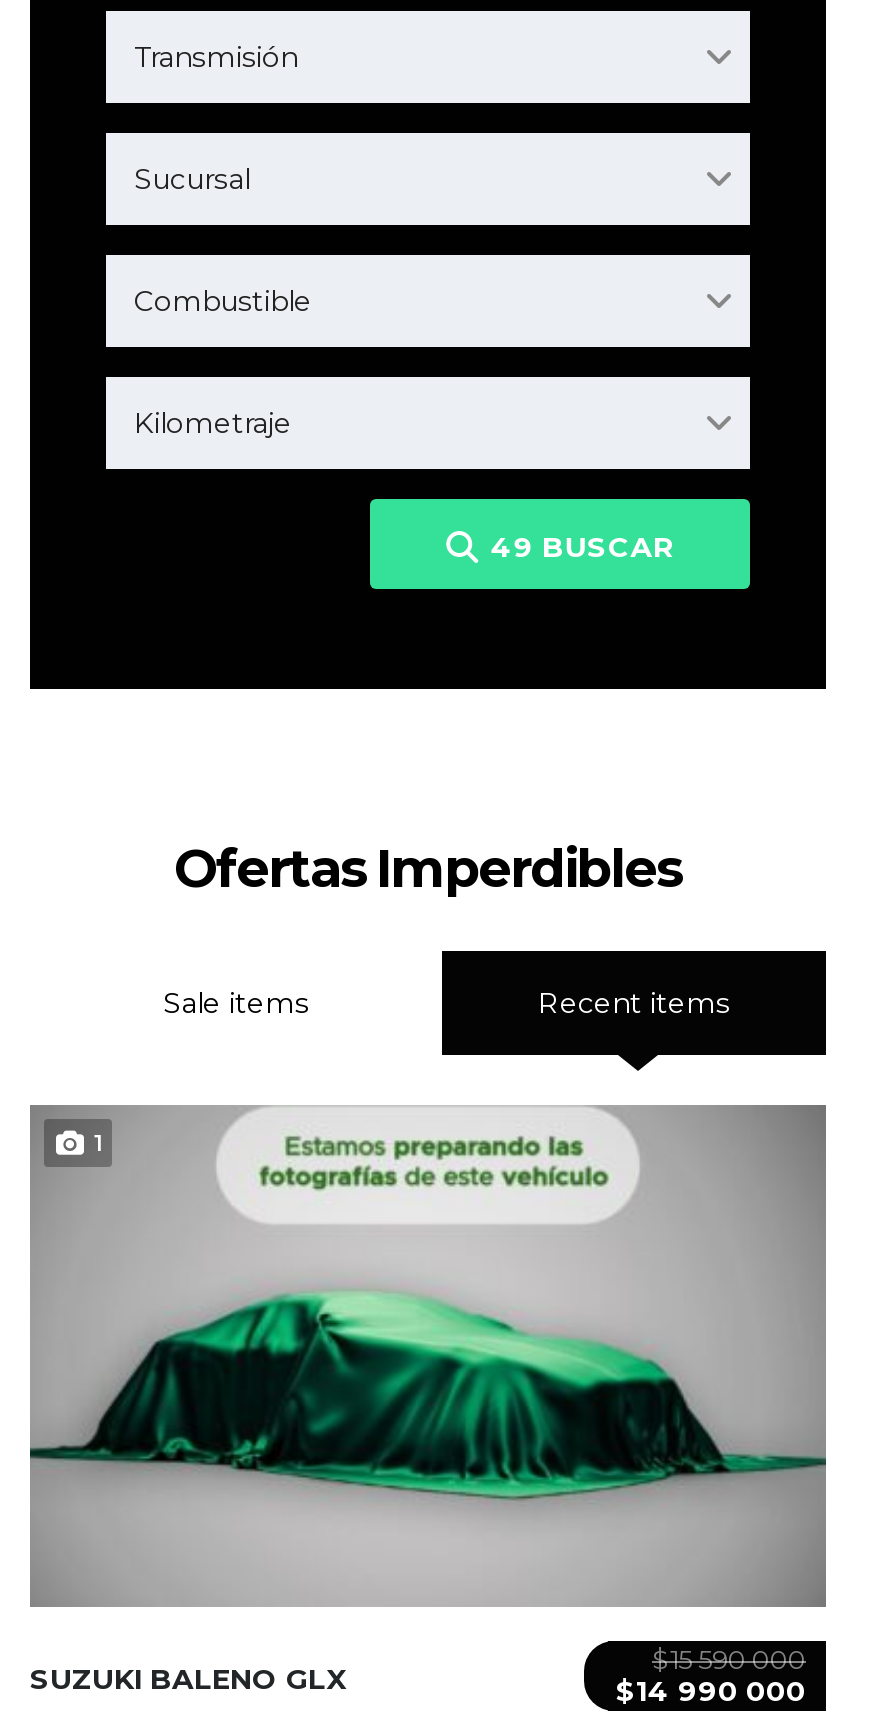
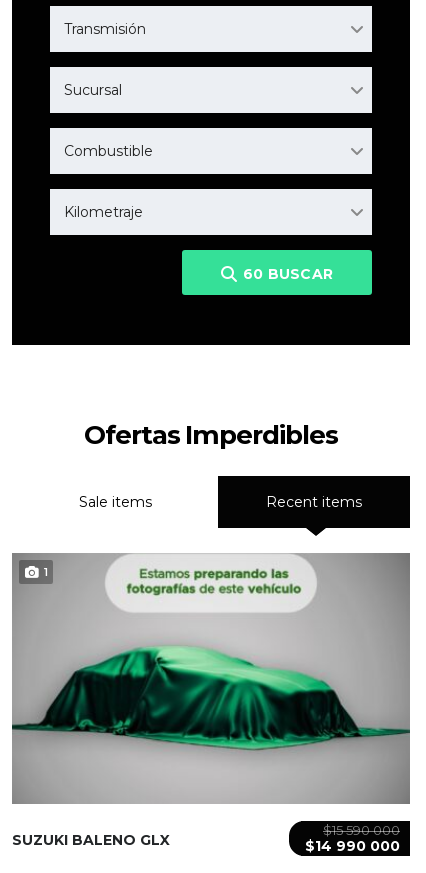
- 49 BUSCAR
+ 60 BUSCAR
